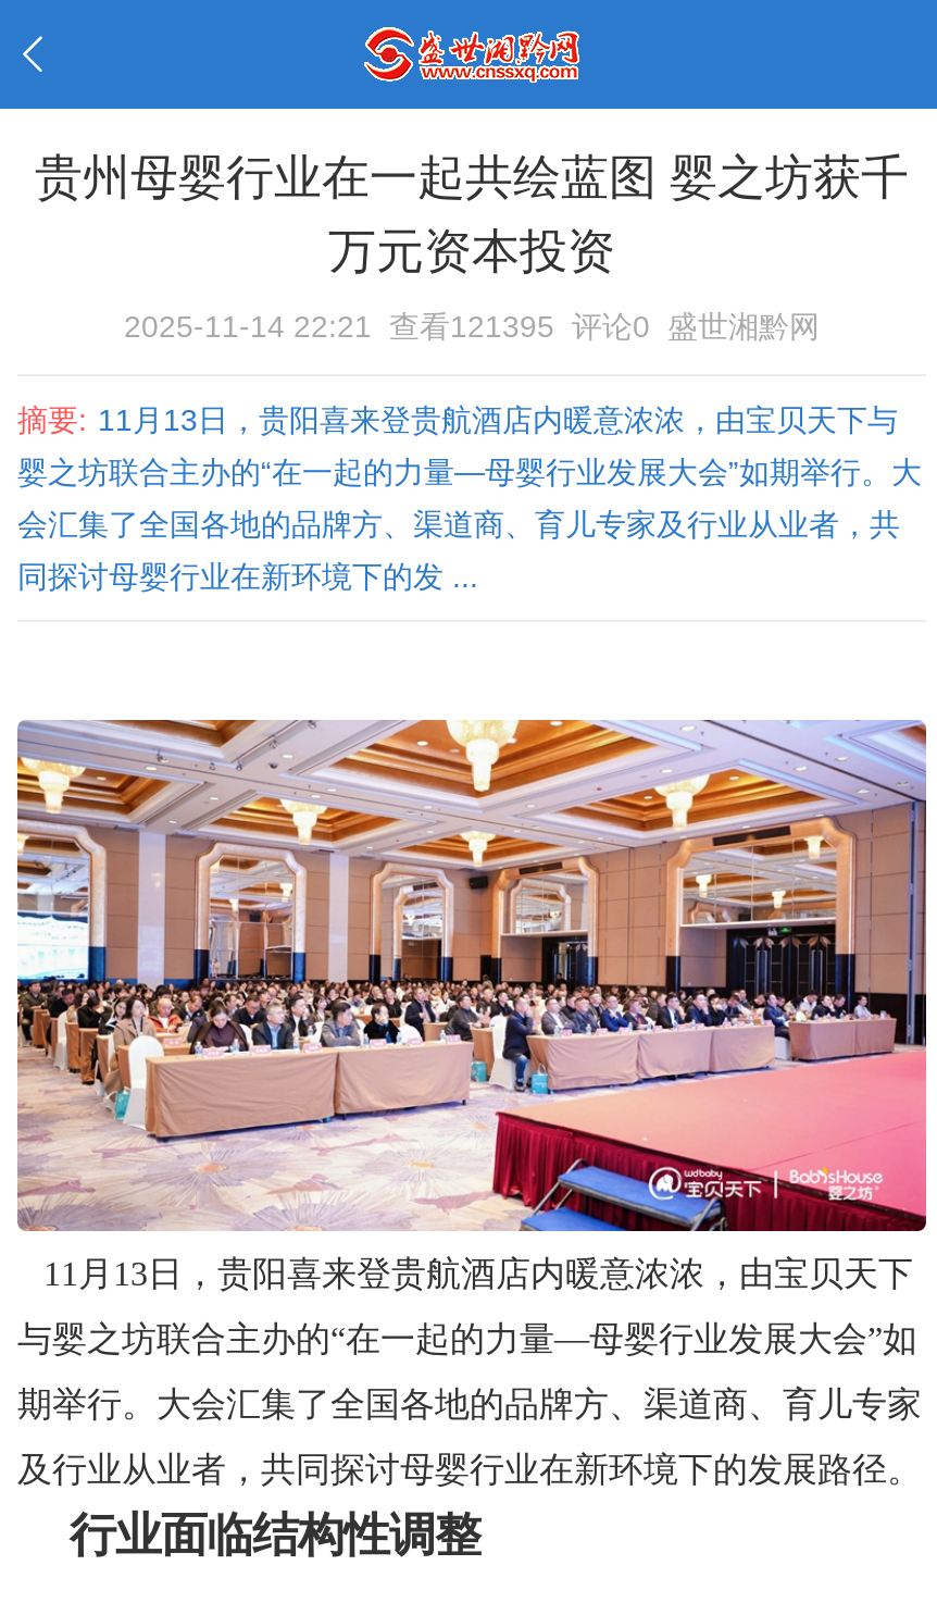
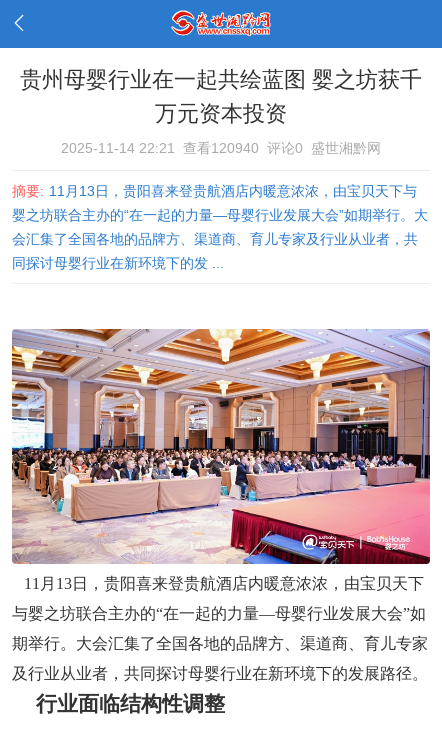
- 2025-11-14 22:21 查看121395 评论0 盛世湘黔网
+ 2025-11-14 22:21 查看120940 评论0 盛世湘黔网
